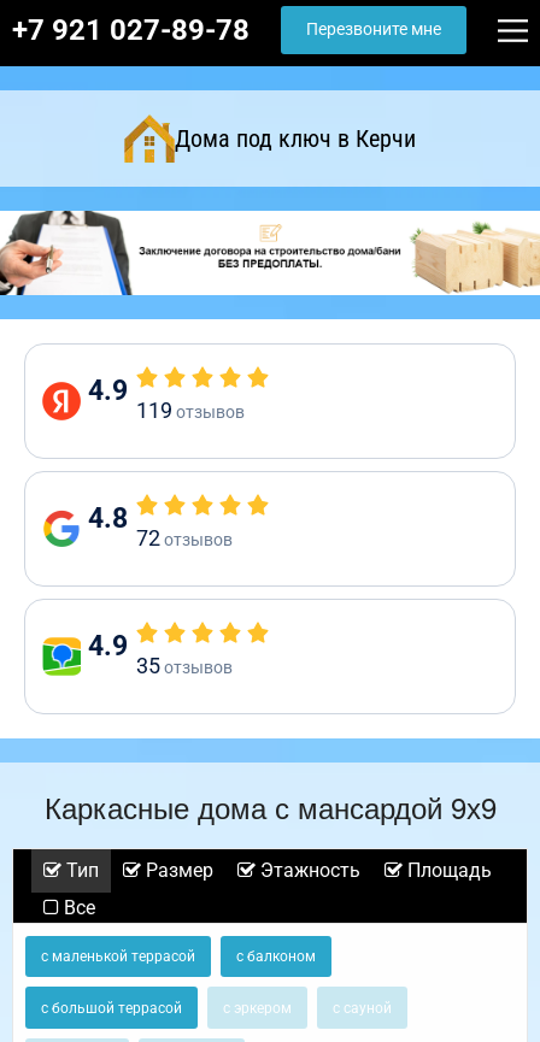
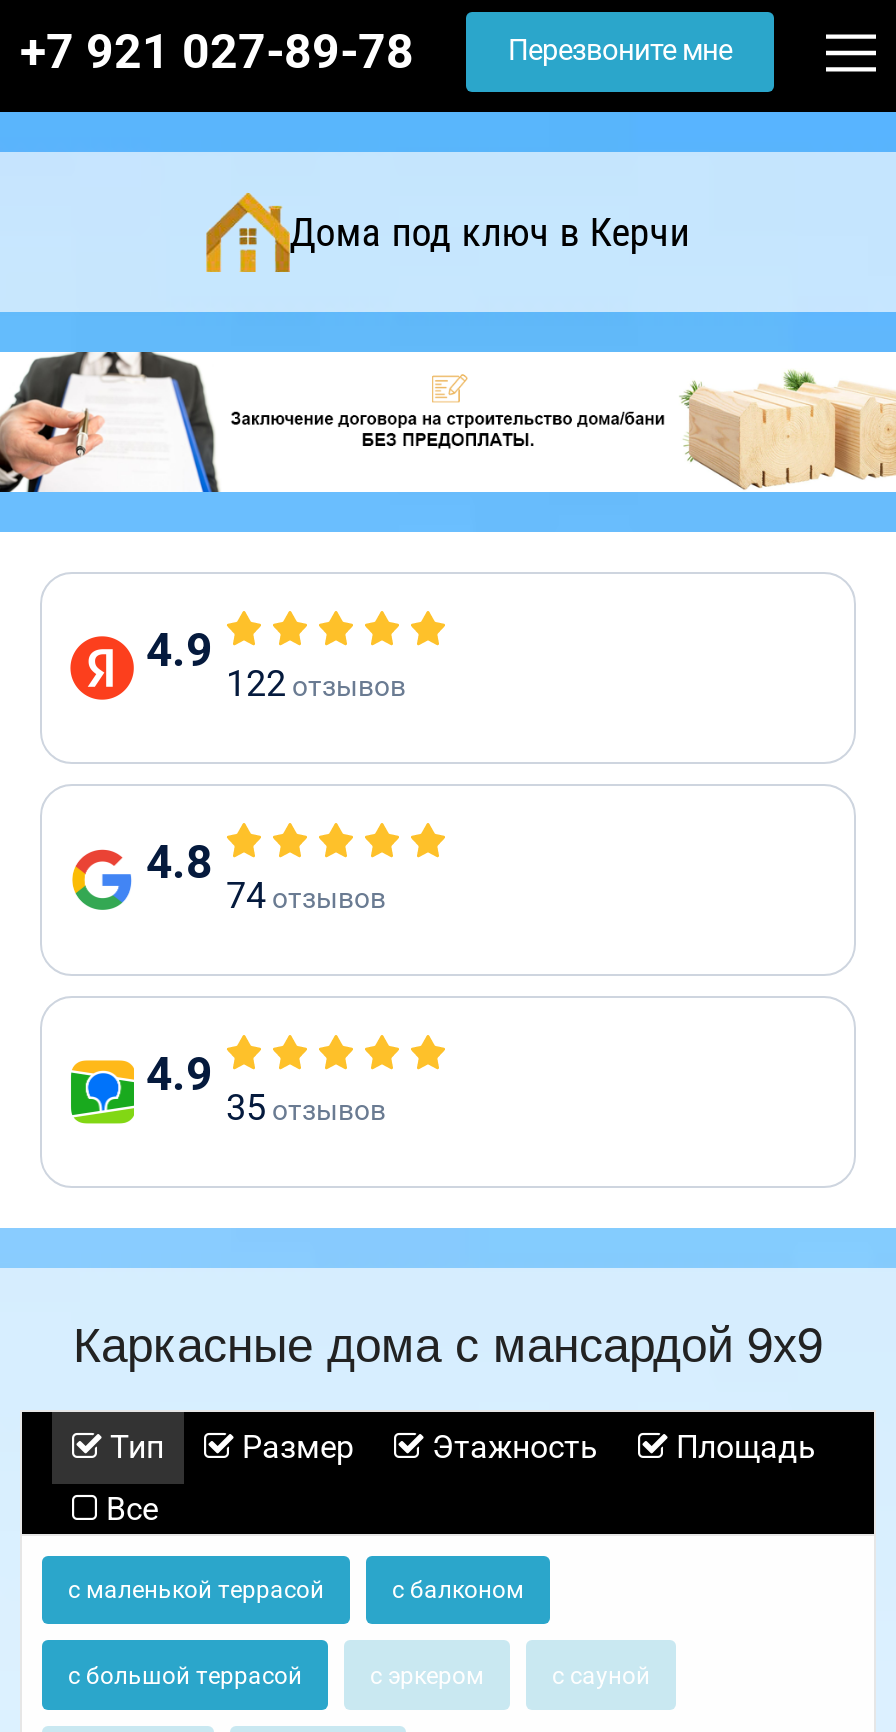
- 119 отзывов
+ 122 отзывов

- 72отзывов
+ 74отзывов
